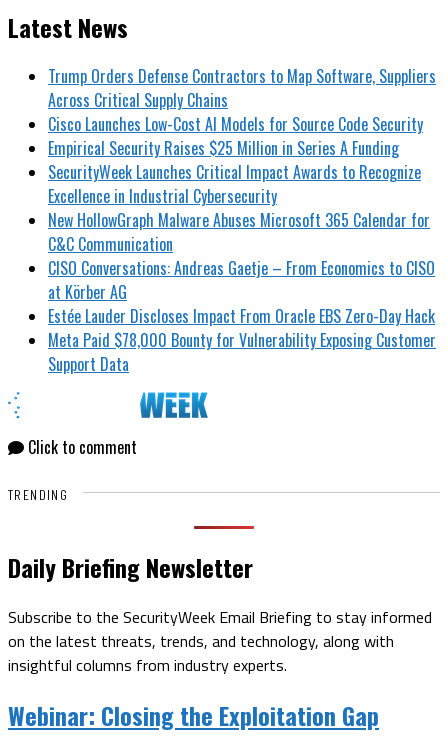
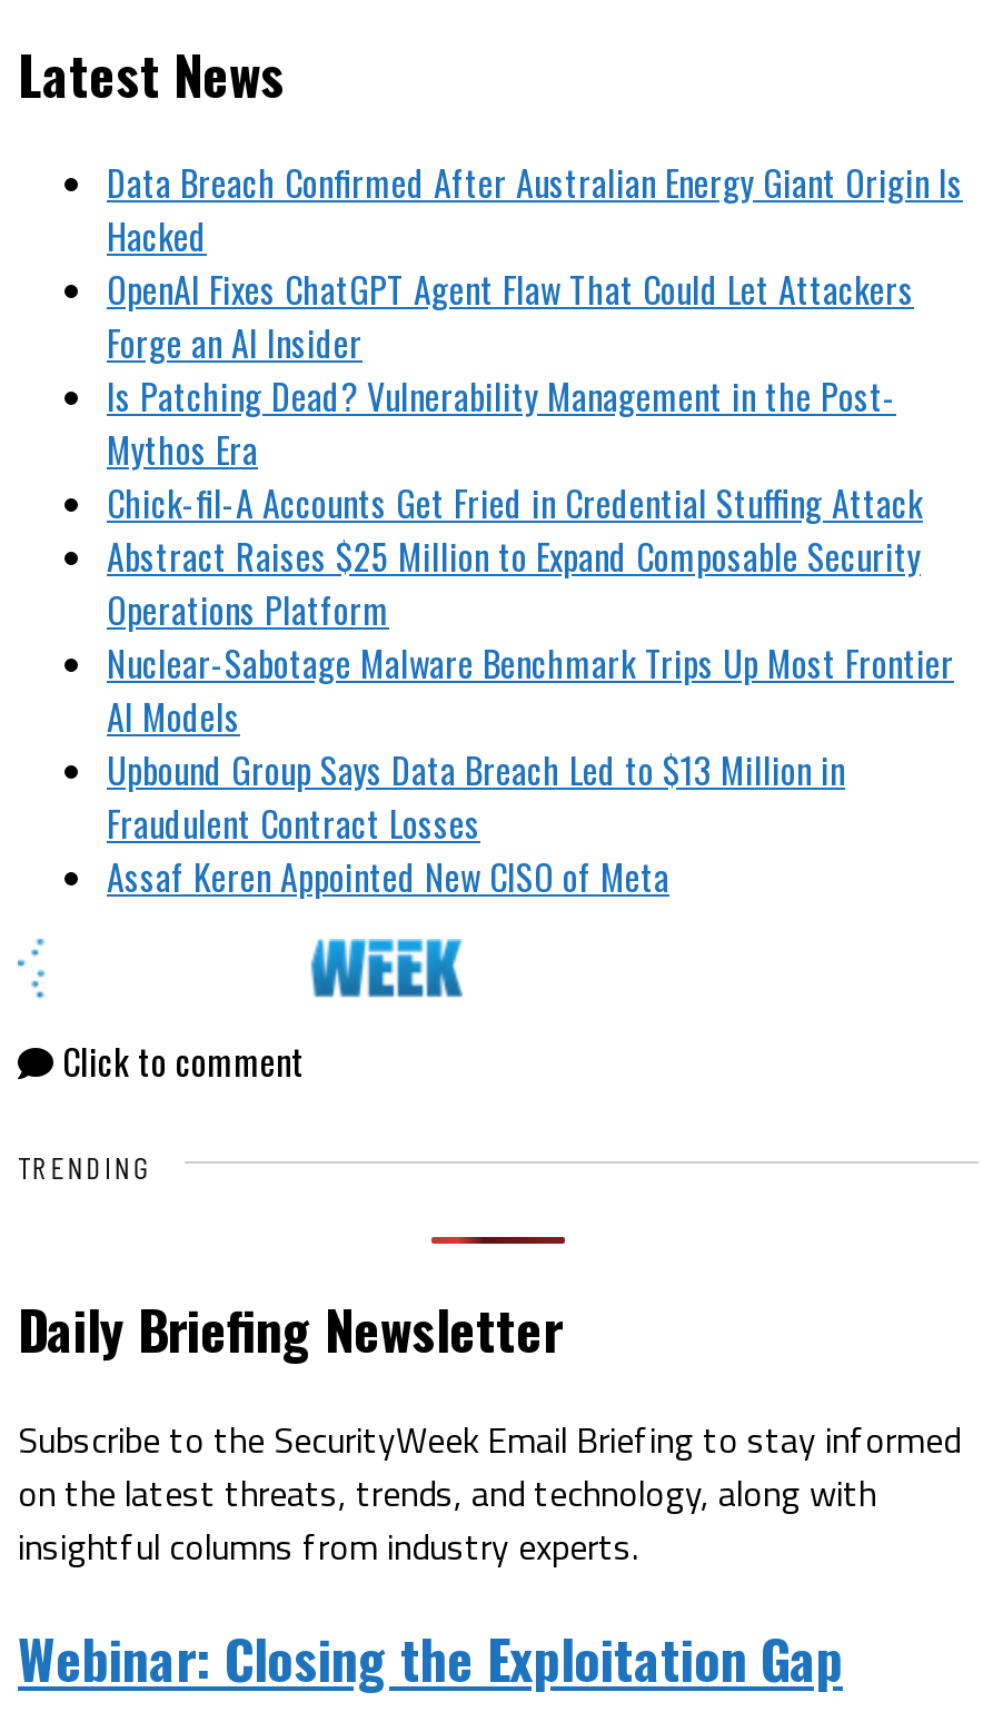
- Trump Orders Defense Contractors to Map Software, Suppliers
- Across Critical Supply Chains
- Cisco Launches Low-Cost AI Models for Source Code Security
- Empirical Security Raises $25 Million in Series A Funding
- SecurityWeek Launches Critical Impact Awards to Recognize
- Excellence in Industrial Cybersecurity
- New HollowGraph Malware Abuses Microsoft 365 Calendar for
- C&C Communication
- CISO Conversations: Andreas Gaetje – From Economics to CISO
- at Körber AG
- Estée Lauder Discloses Impact From Oracle EBS Zero-Day Hack
- Meta Paid $78,000 Bounty for Vulnerability Exposing Customer
- Support Data
+ Data Breach Confirmed After Australian Energy Giant Origin Is
+ Hacked
+ OpenAI Fixes ChatGPT Agent Flaw That Could Let Attackers
+ Forge an AI Insider
+ Is Patching Dead? Vulnerability Management in the Post-
+ Mythos Era
+ Chick-fil-A Accounts Get Fried in Credential Stuffing Attack
+ Abstract Raises $25 Million to Expand Composable Security
+ Operations Platform
+ Nuclear-Sabotage Malware Benchmark Trips Up Most Frontier
+ AI Models
+ Upbound Group Says Data Breach Led to $13 Million in
+ Fraudulent Contract Losses
+ Assaf Keren Appointed New CISO of Meta
